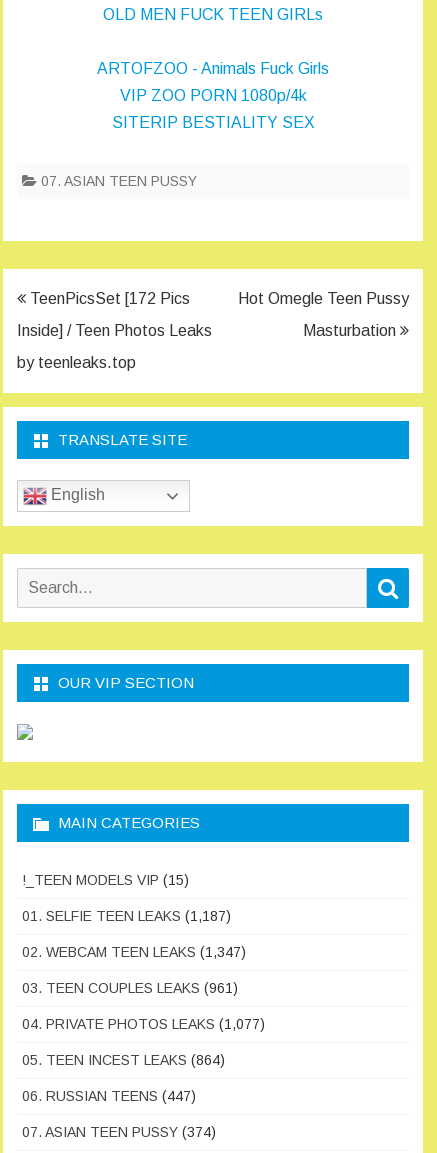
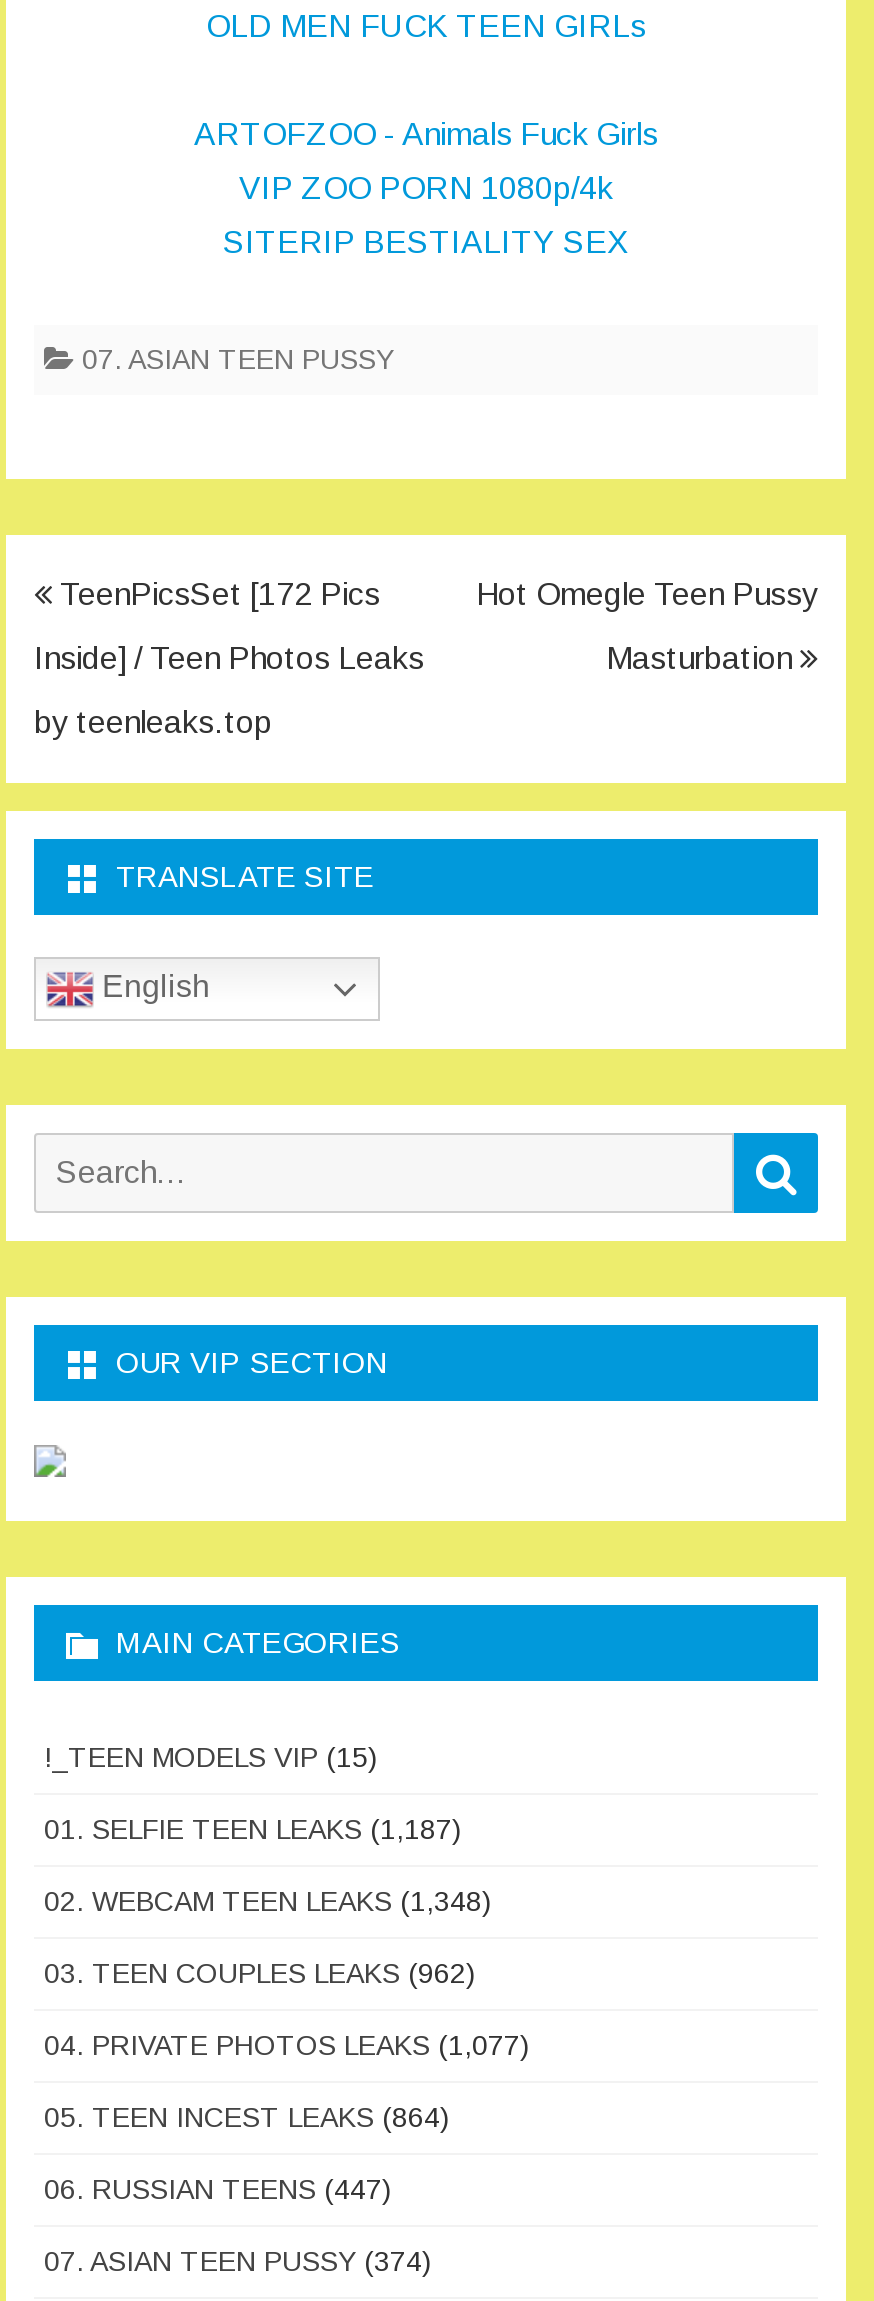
- 02. WEBCAM TEEN LEAKS (1,347)
+ 02. WEBCAM TEEN LEAKS (1,348)

- 03. TEEN COUPLES LEAKS (961)
+ 03. TEEN COUPLES LEAKS (962)
